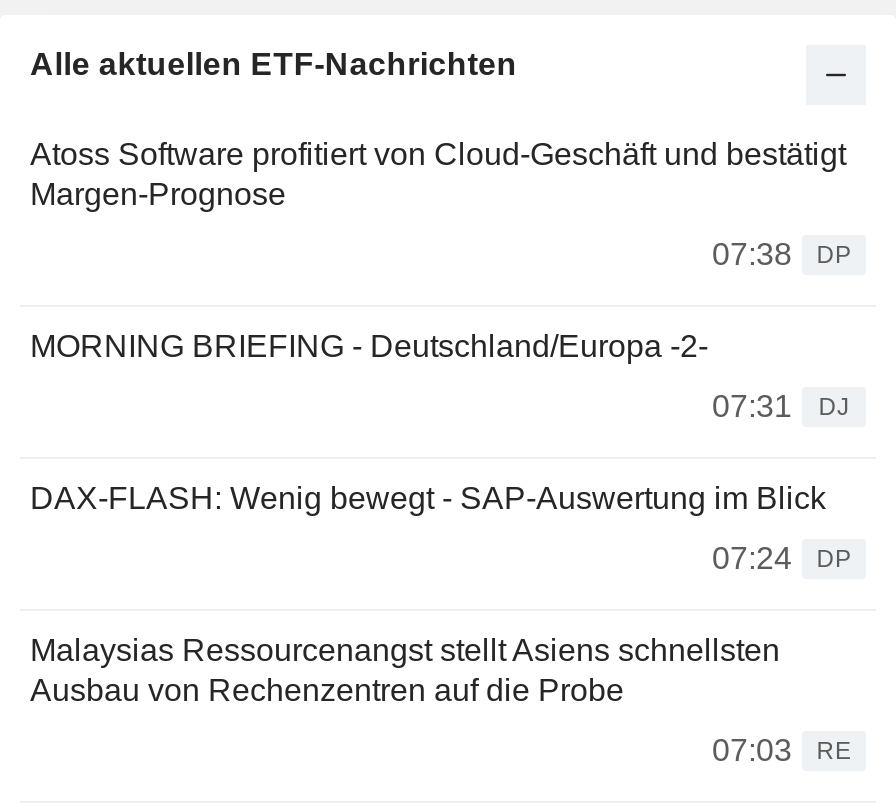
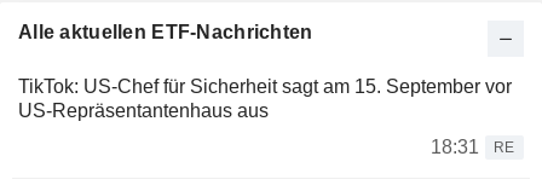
- Atoss Software profitiert von Cloud-Geschäft und bestätigt
- Margen-Prognose
- 07:38
- DP
- MORNING BRIEFING - Deutschland/Europa -2-
- 07:31
- DJ
- DAX-FLASH: Wenig bewegt - SAP-Auswertung im Blick
- 07:24
- DP
- Malaysias Ressourcenangst stellt Asiens schnellsten
- Ausbau von Rechenzentren auf die Probe
- 07:03
+ TikTok: US-Chef für Sicherheit sagt am 15. September vor
+ US-Repräsentantenhaus aus
+ 18:31
